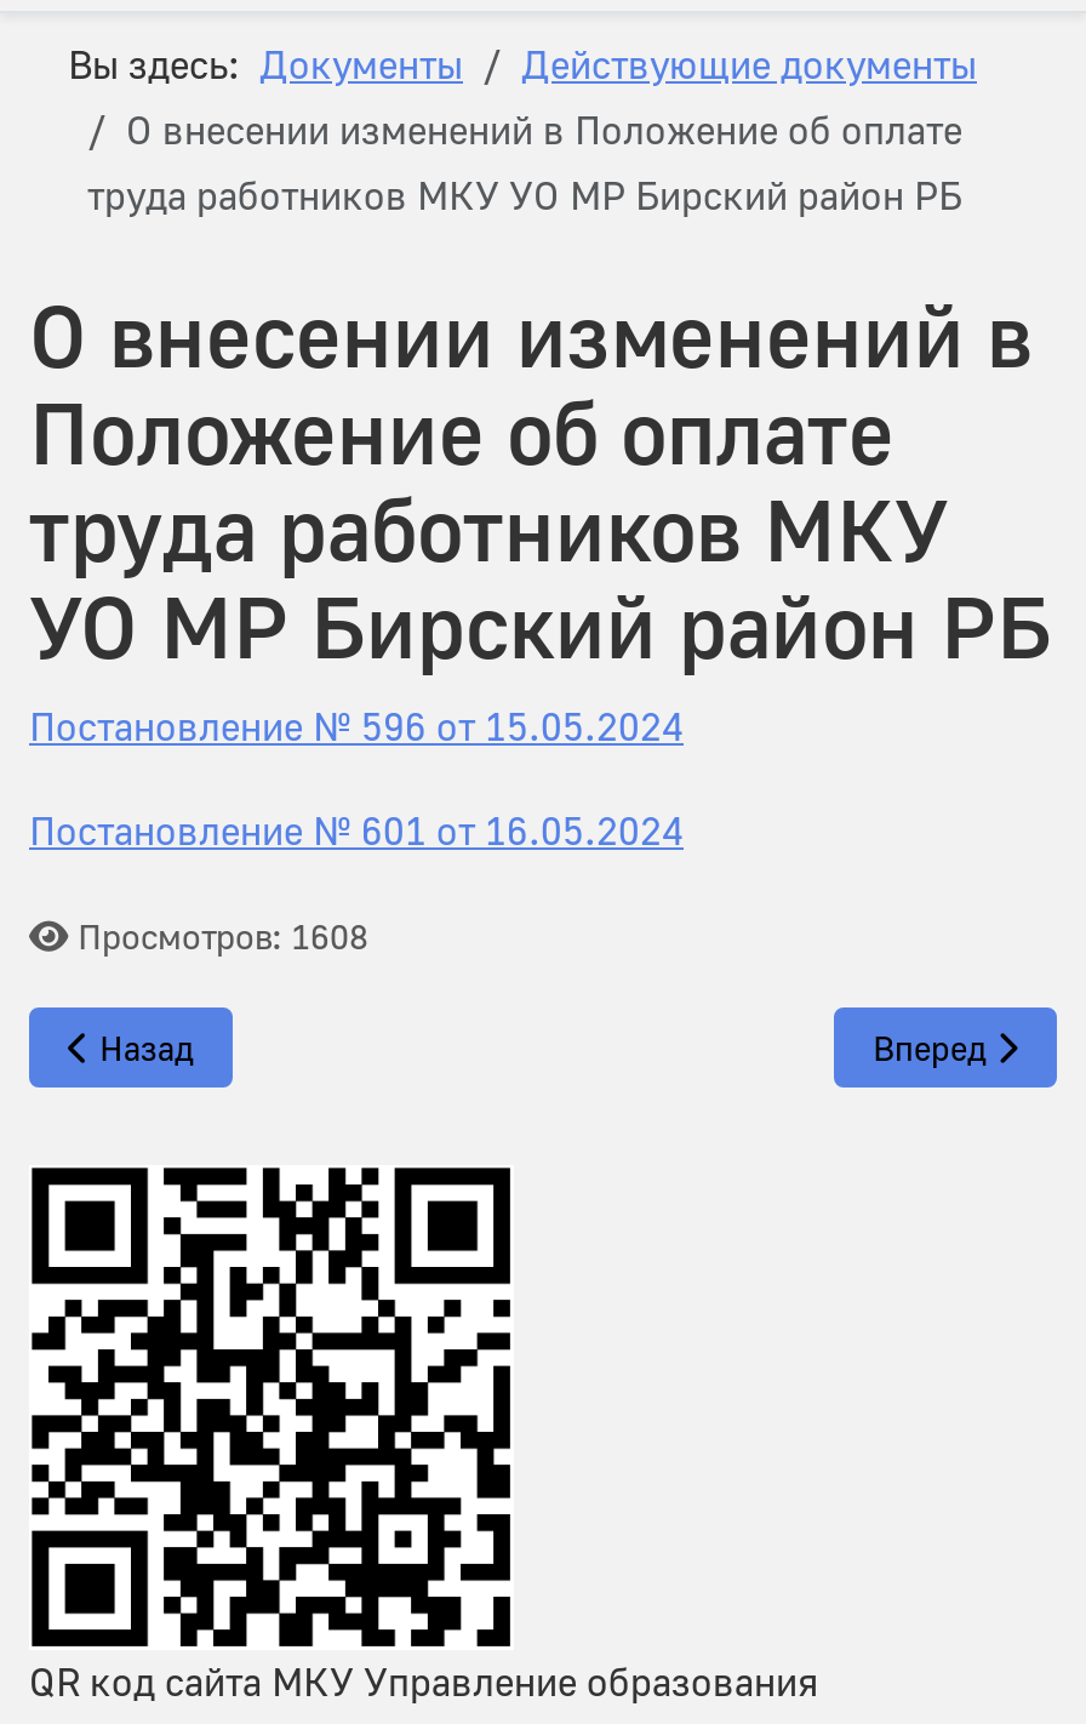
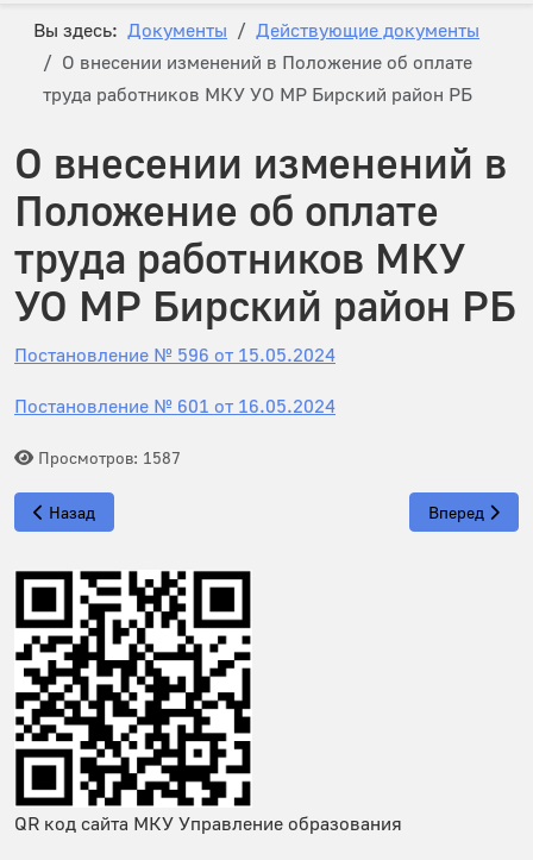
- Просмотров: 1608
+ Просмотров: 1587
